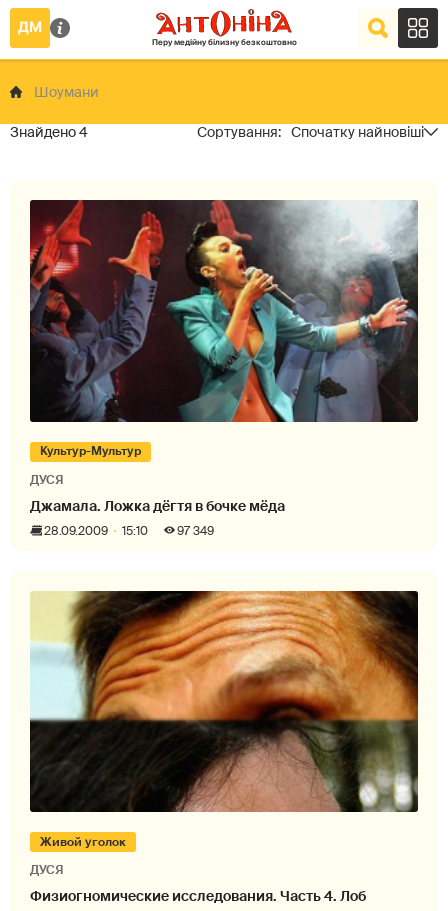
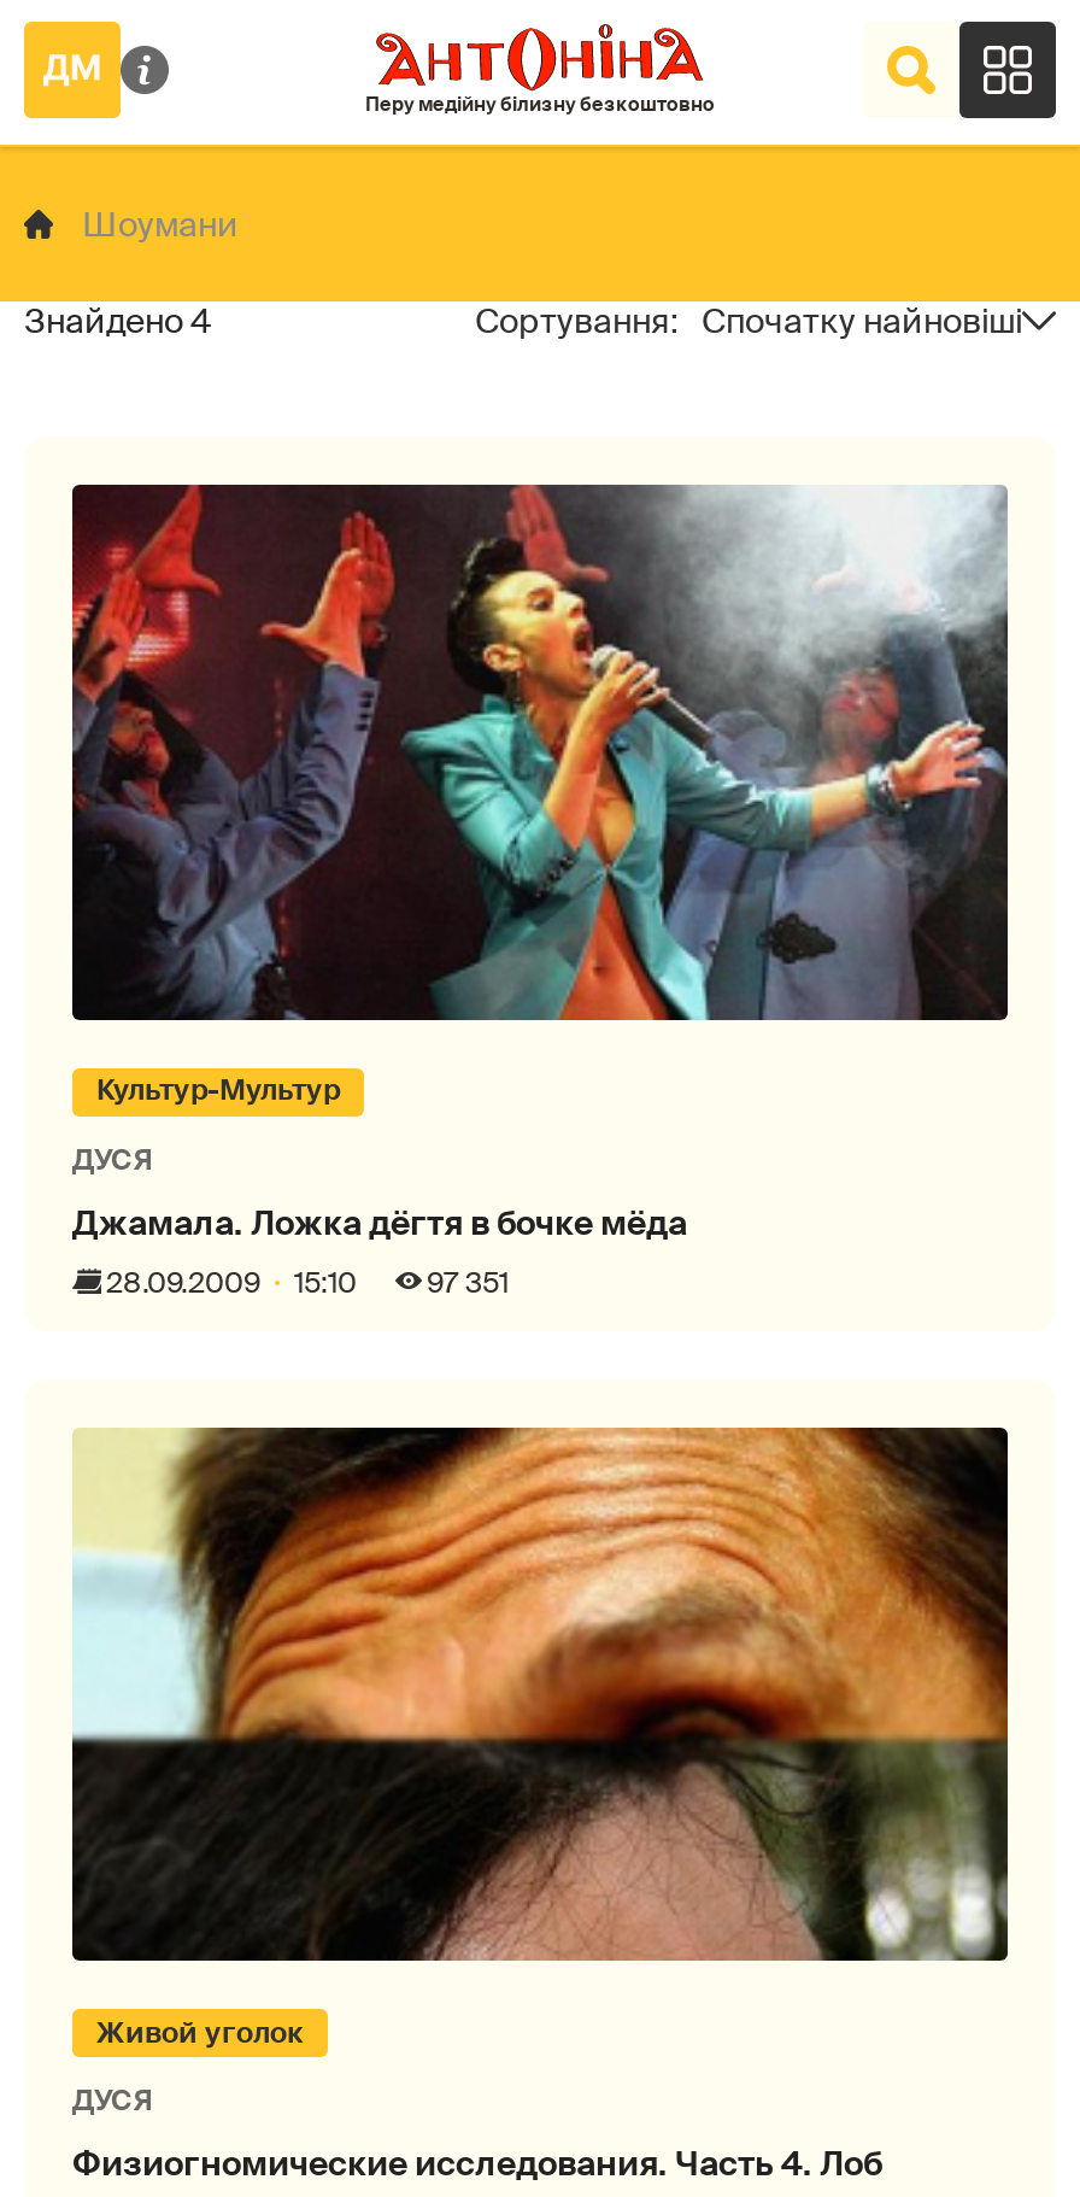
- 28.09.2009 15:10 97 349
+ 28.09.2009 15:10 97 351
